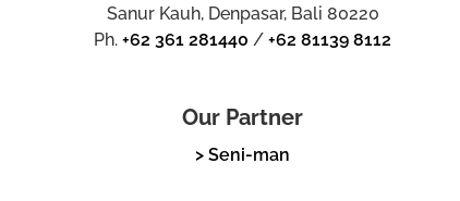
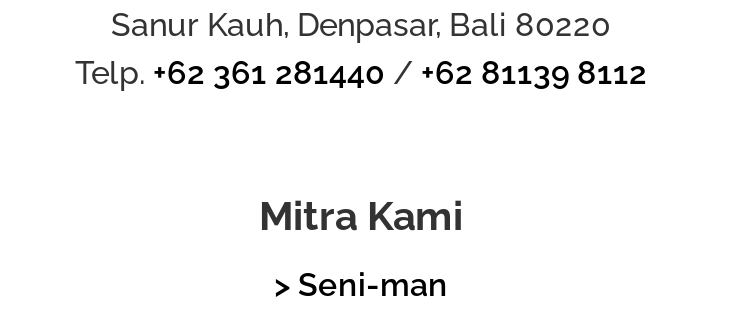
- Ph. +62 361 281440 / +62 81139 8112
+ Telp. +62 361 281440 / +62 81139 8112

- Our Partner
+ Mitra Kami
